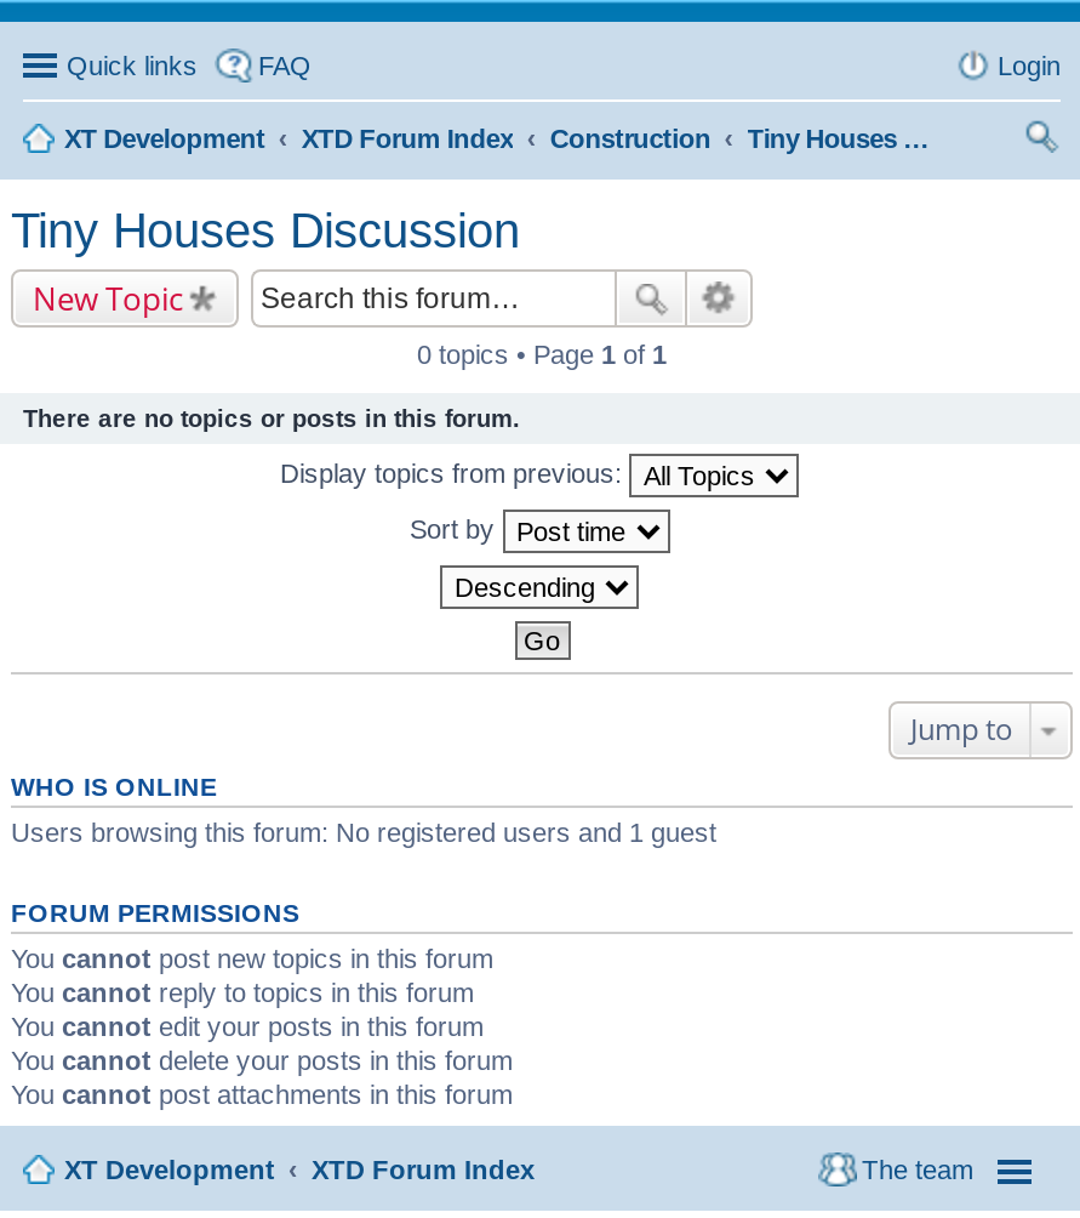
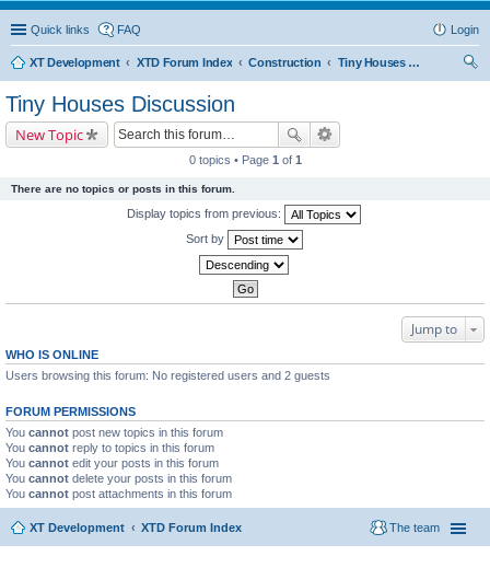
- Users browsing this forum: No registered users and 1 guest
+ Users browsing this forum: No registered users and 2 guests
